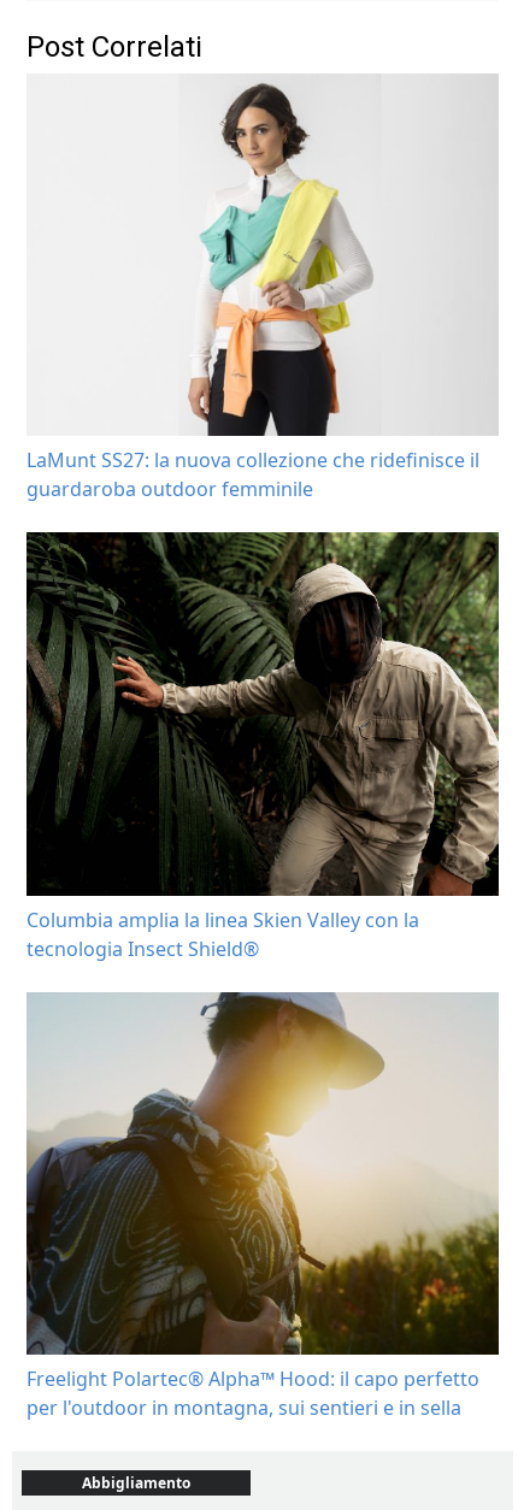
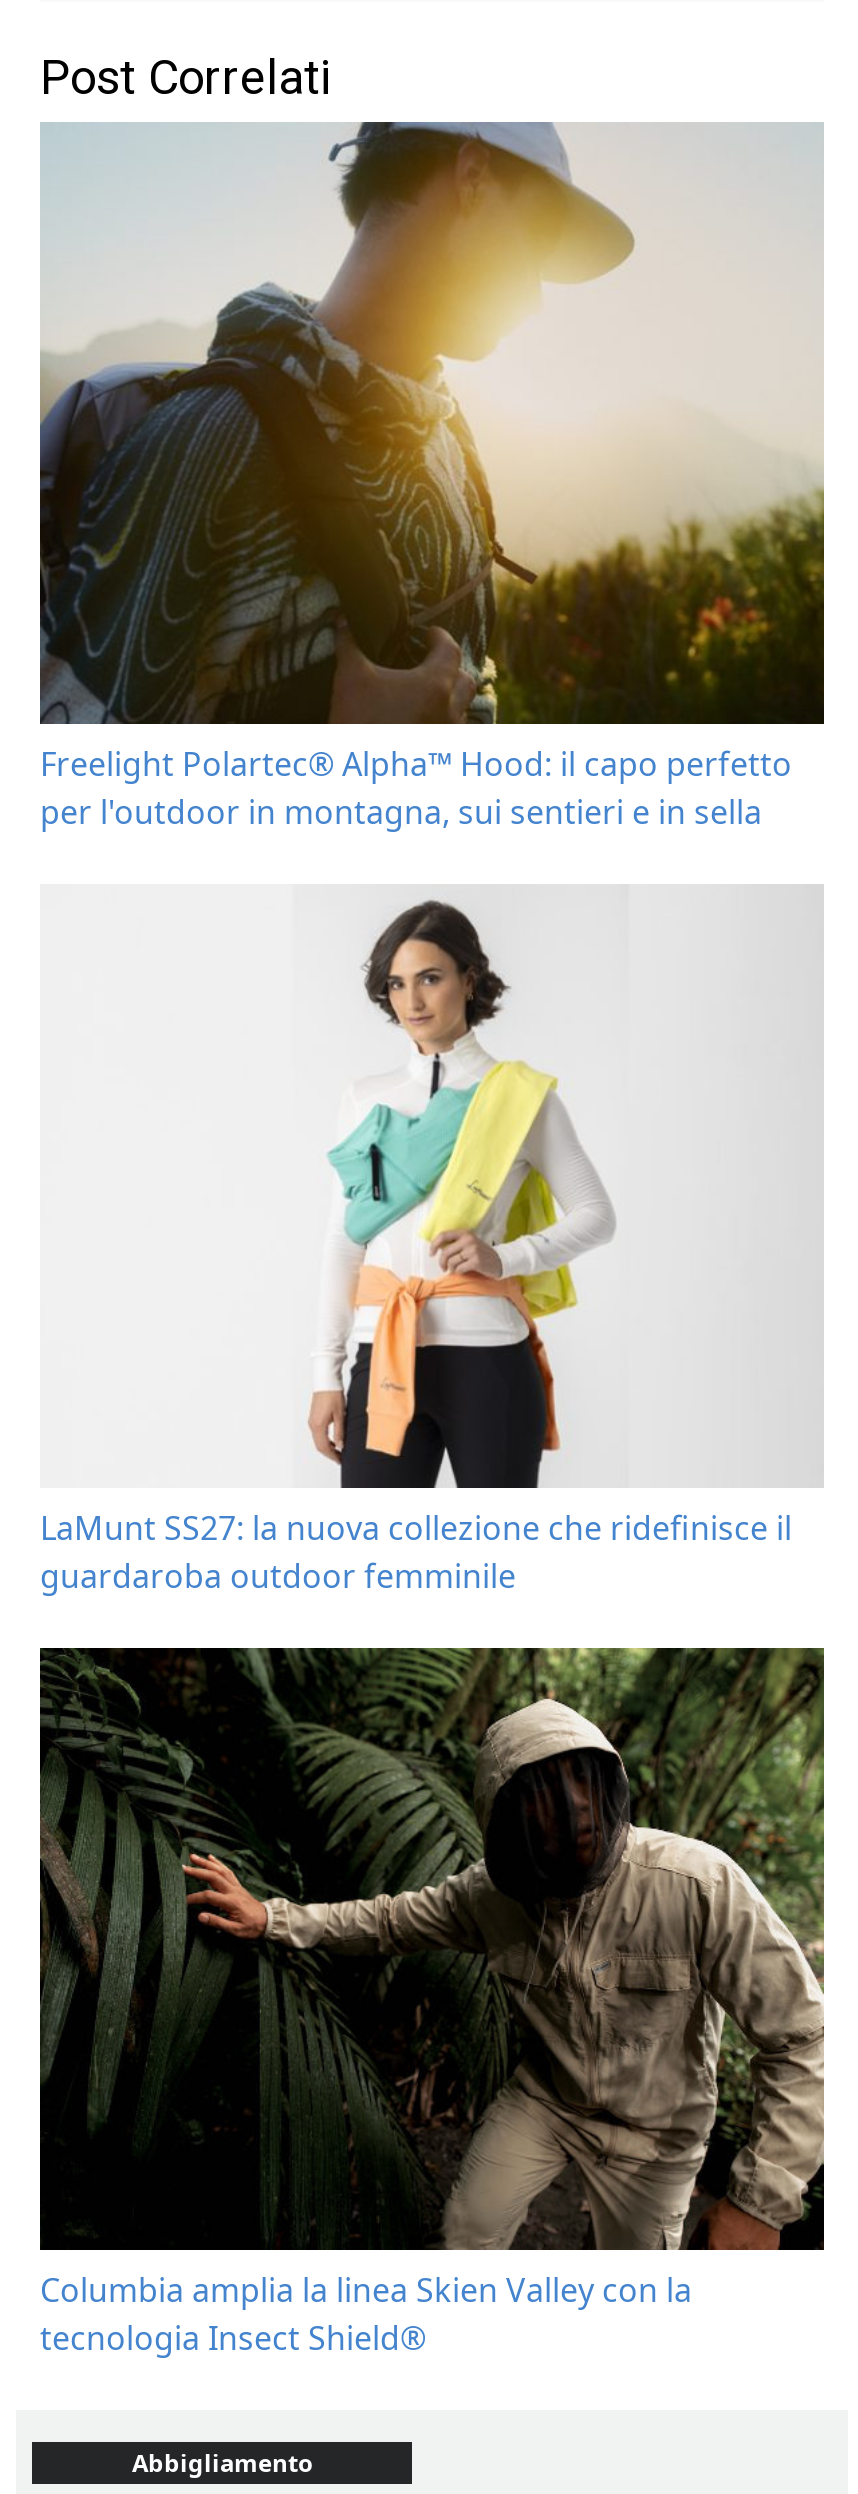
moved down: [image] | LaMunt SS27: la nuova collezione che ridefinisce il | guardaroba outdoor femminile | Columbia amplia la linea Skien Valley con la | tecnologia Insect Shield®

moved up: [image] | Freelight Polartec® Alpha™ Hood: il capo perfetto | per l'outdoor in montagna, sui sentieri e in sella
